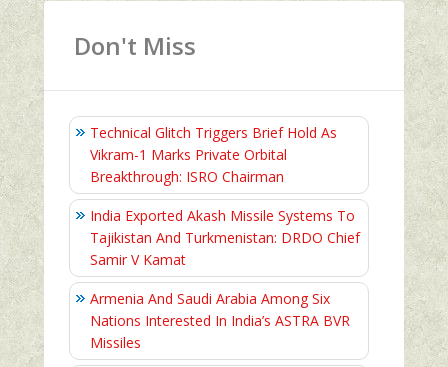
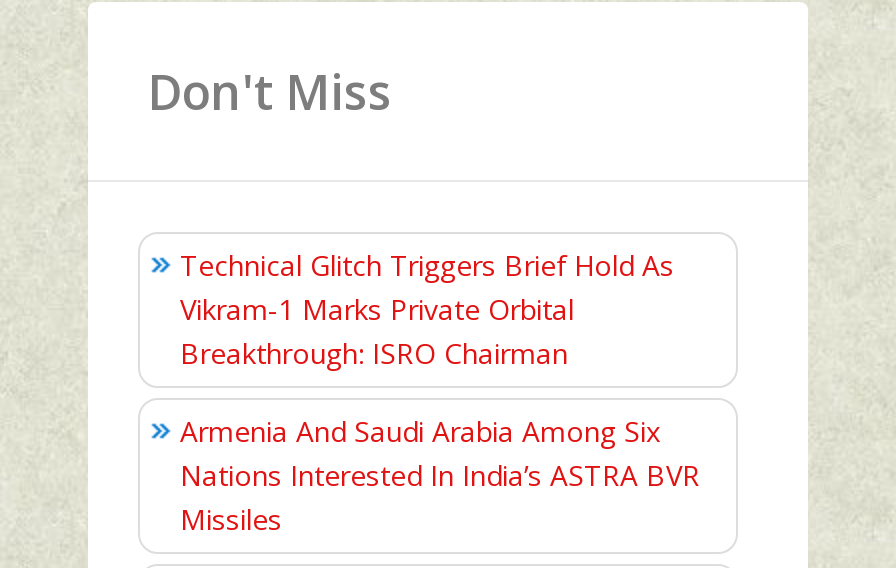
- India Exported Akash Missile Systems To
- Tajikistan And Turkmenistan: DRDO Chief
- Samir V Kamat
